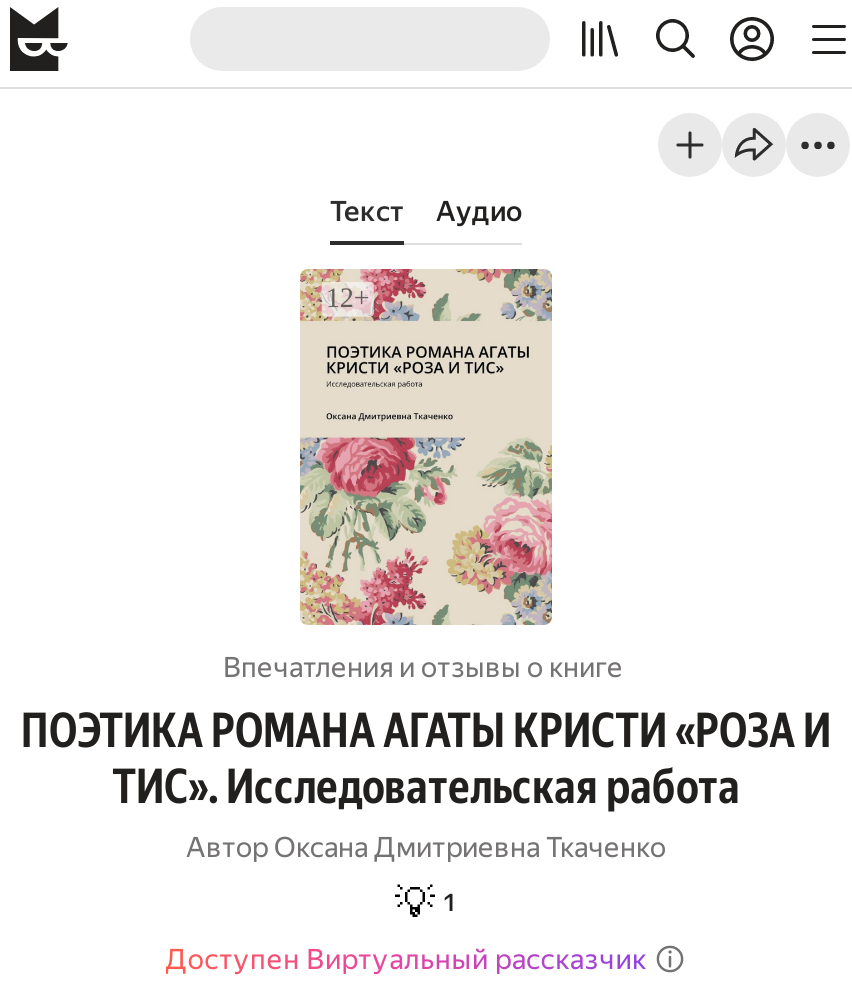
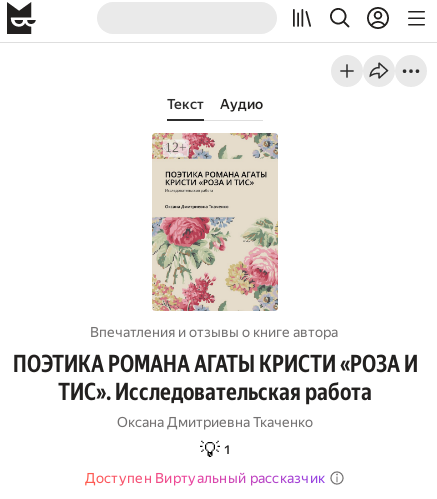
- Впечатления и отзывы о книге
+ Впечатления и отзывы о книге автора

- Автор Оксана Дмитриевна Ткаченко
+ Оксана Дмитриевна Ткаченко
